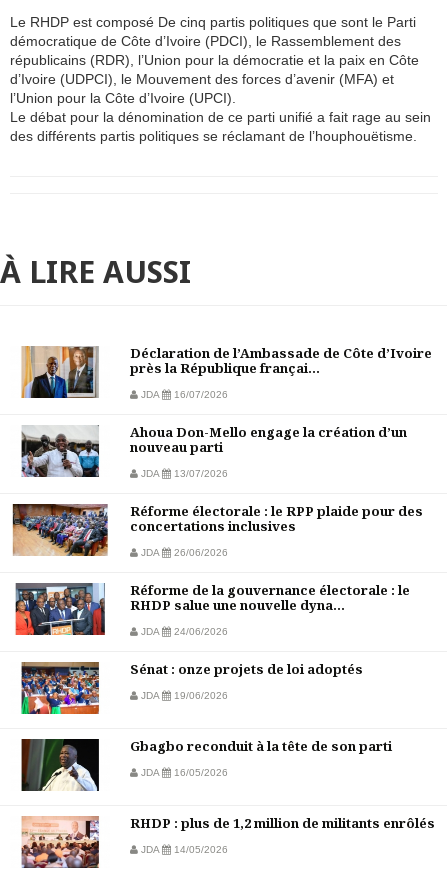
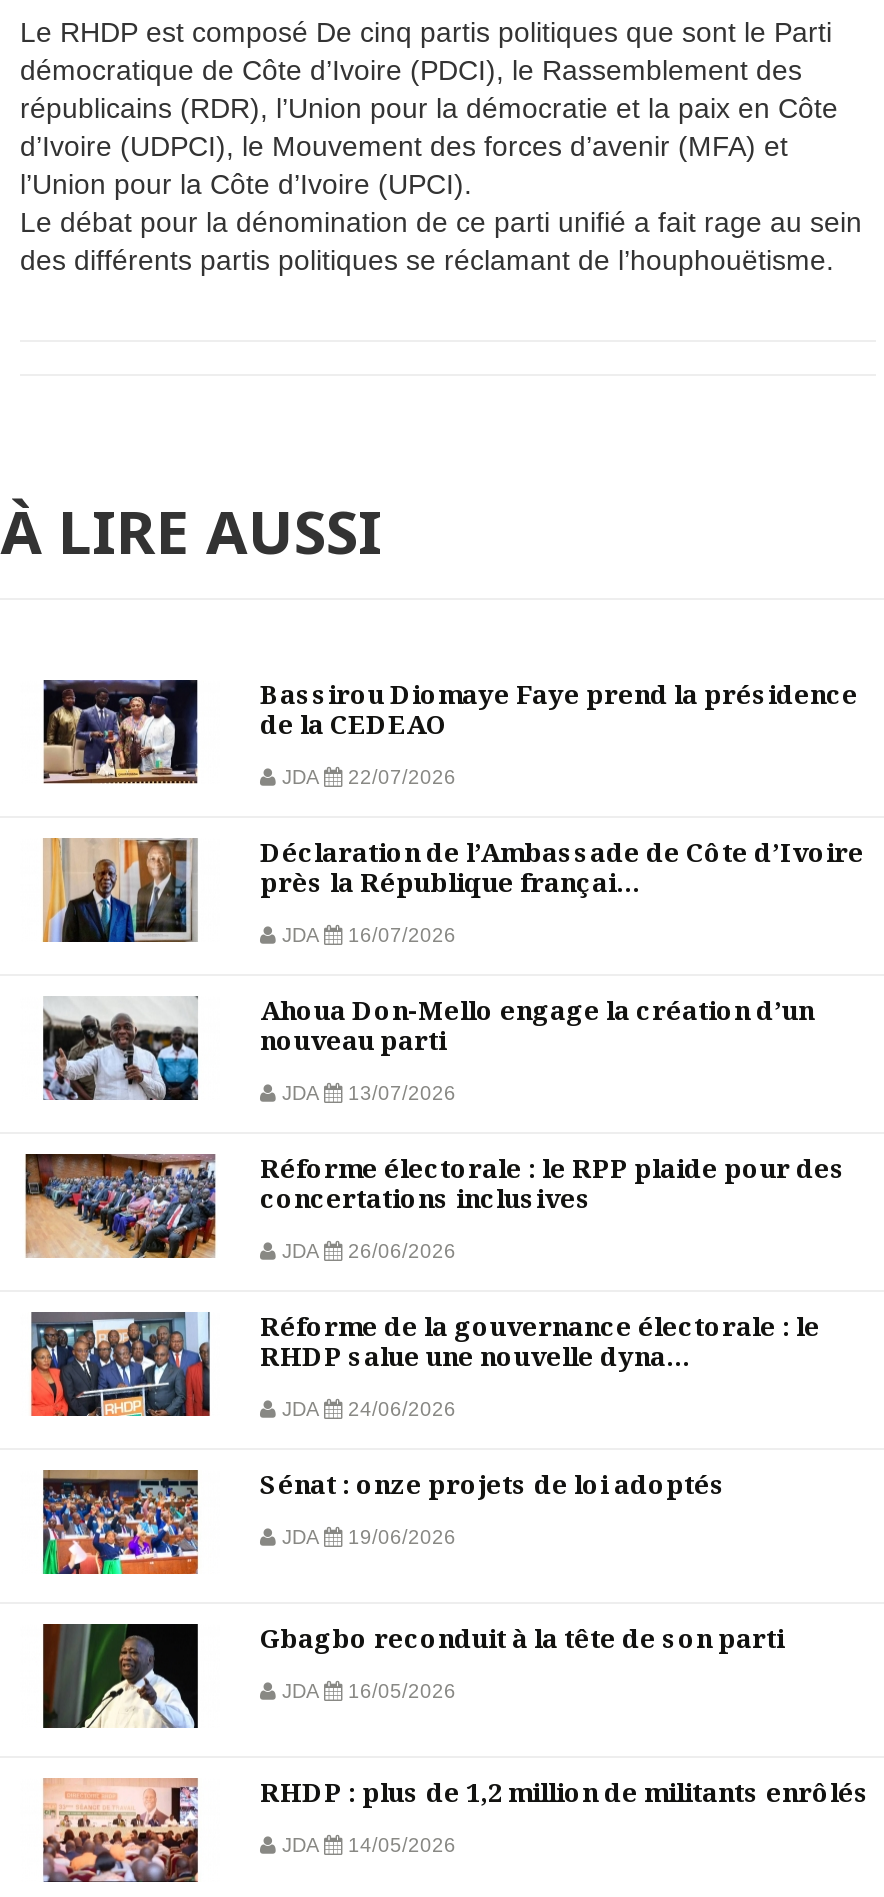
+ [image]
+ Bassirou Diomaye Faye prend la présidence
+ de la CEDEAO
+ JDA
+ 22/07/2026
